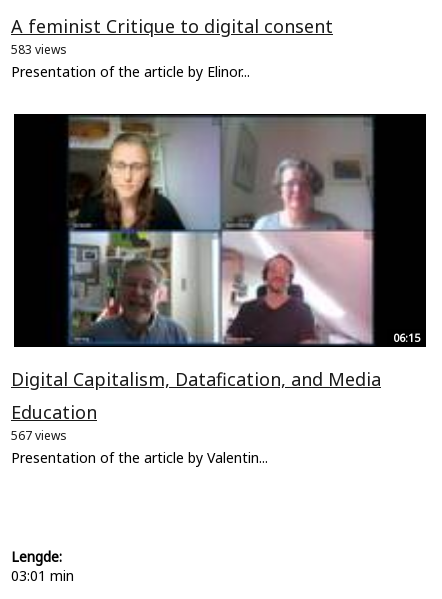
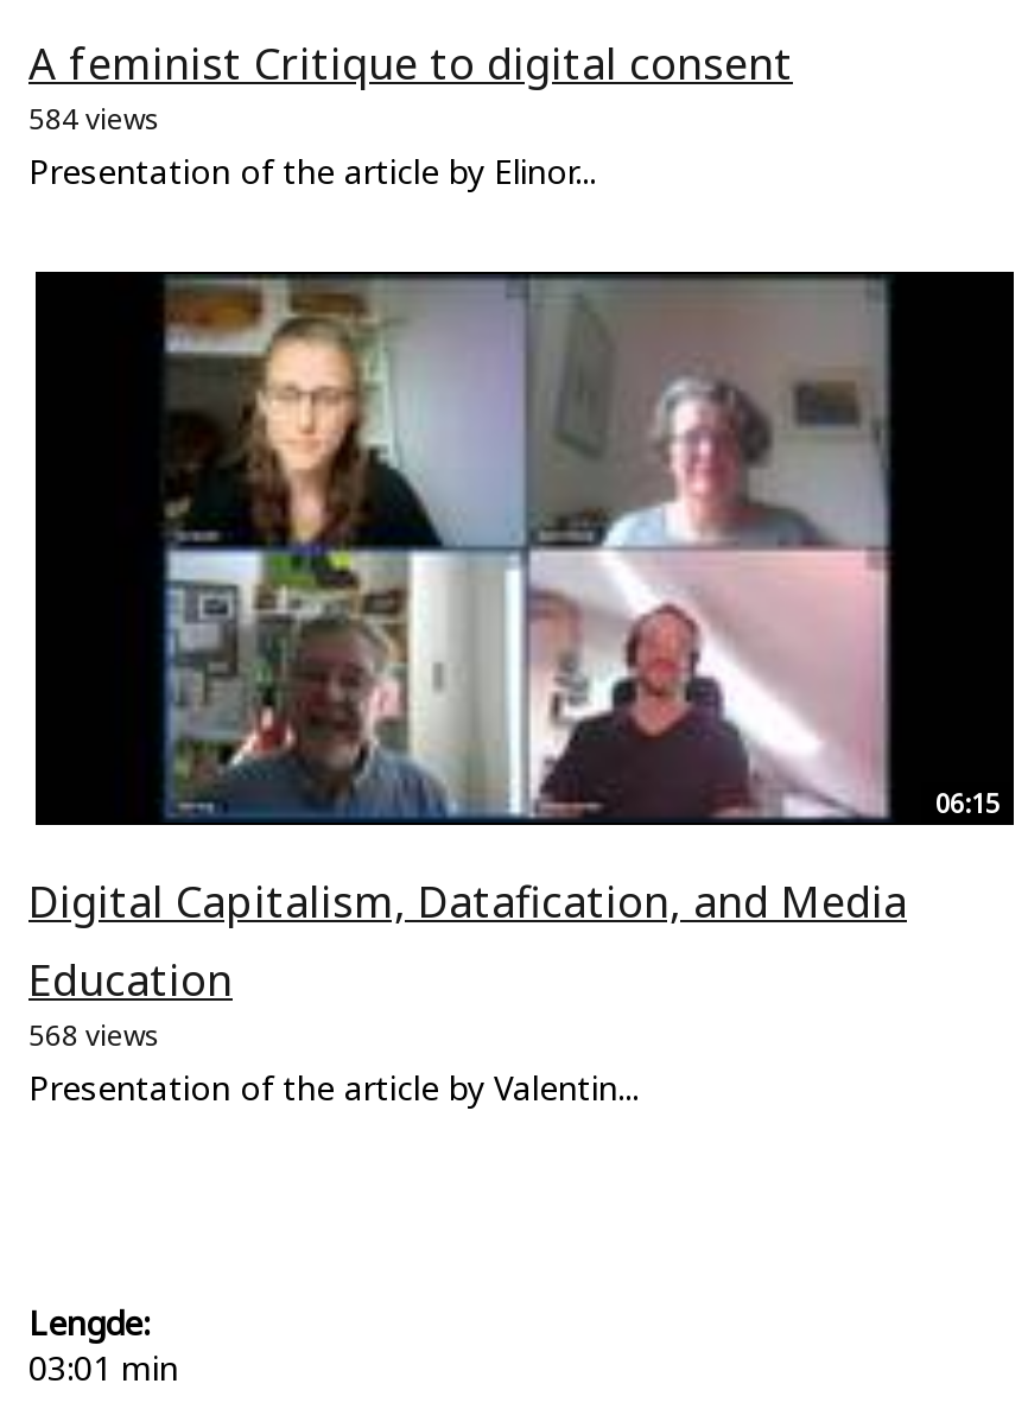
- 583 views
+ 584 views

- 567 views
+ 568 views
